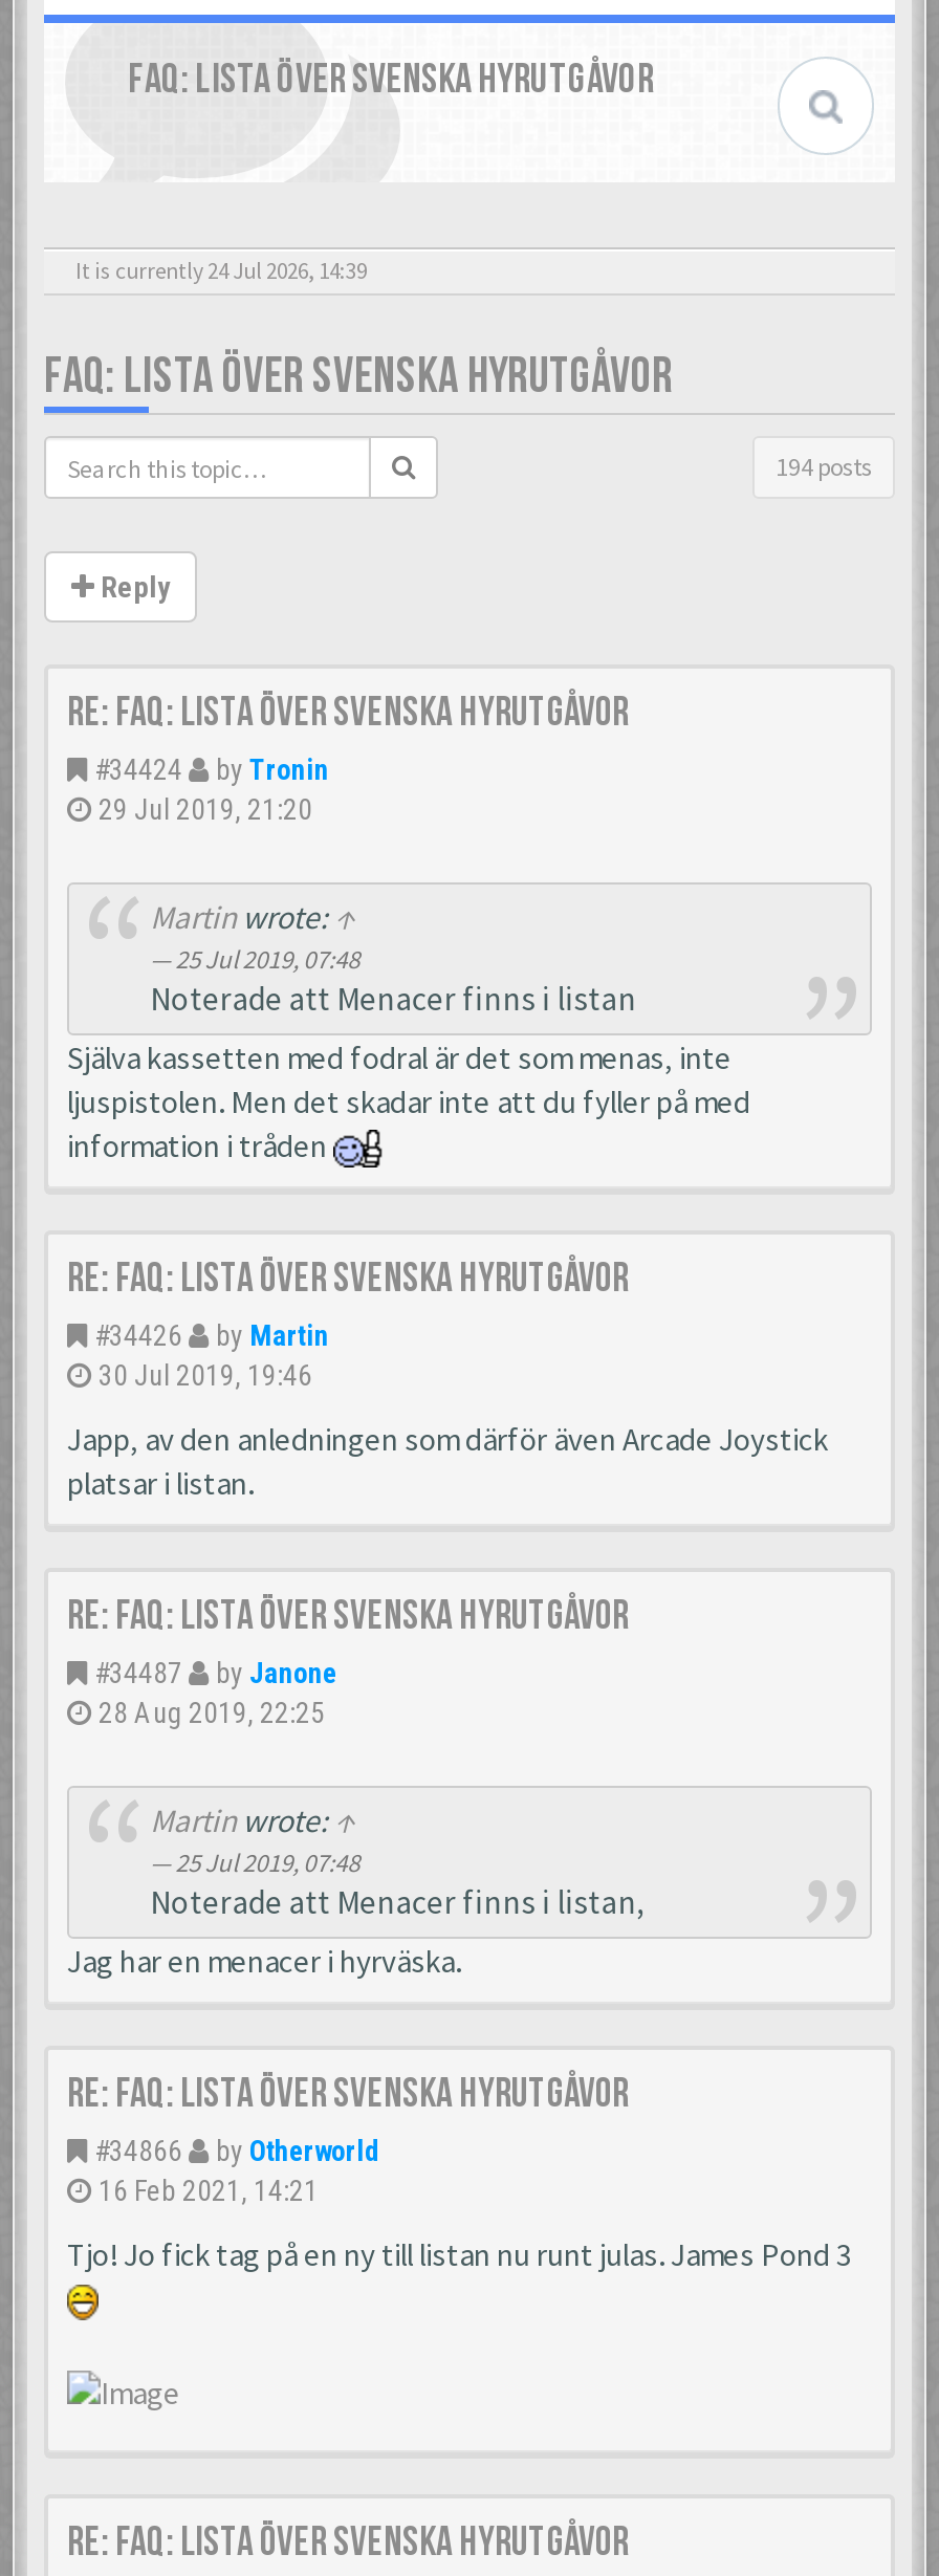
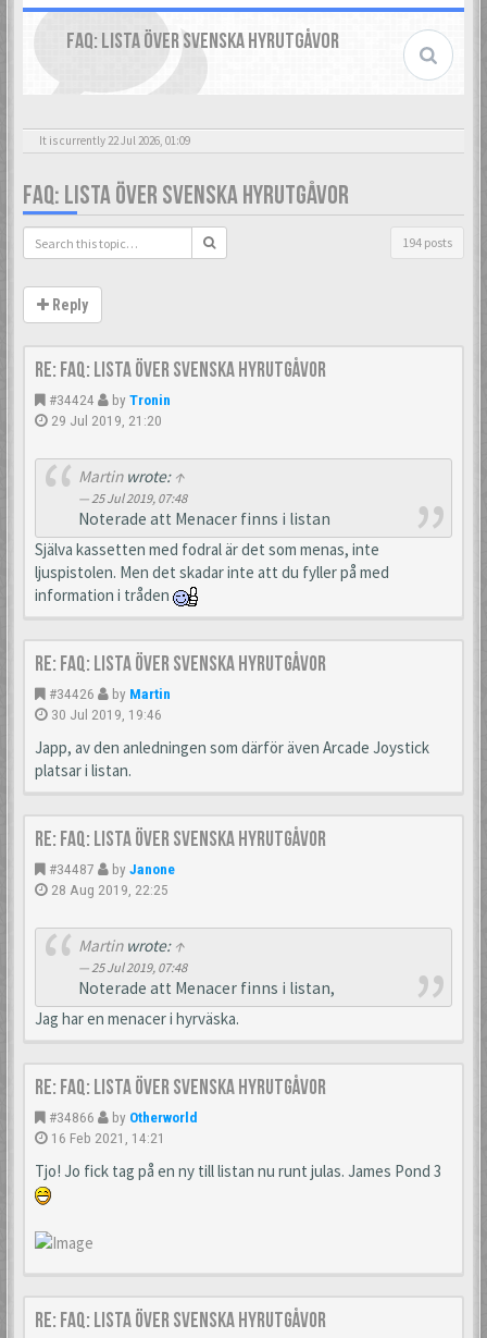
- It is currently 24 Jul 2026, 14:39
+ It is currently 22 Jul 2026, 01:09
